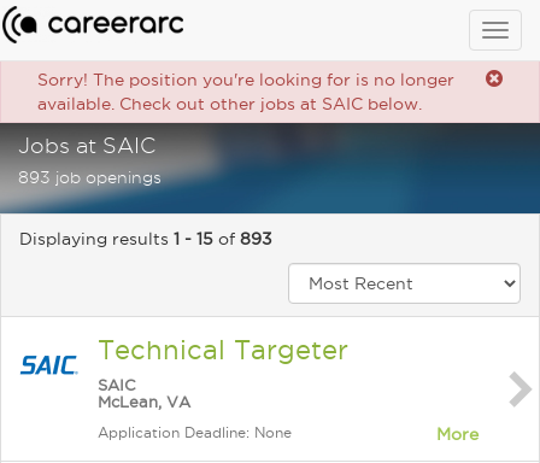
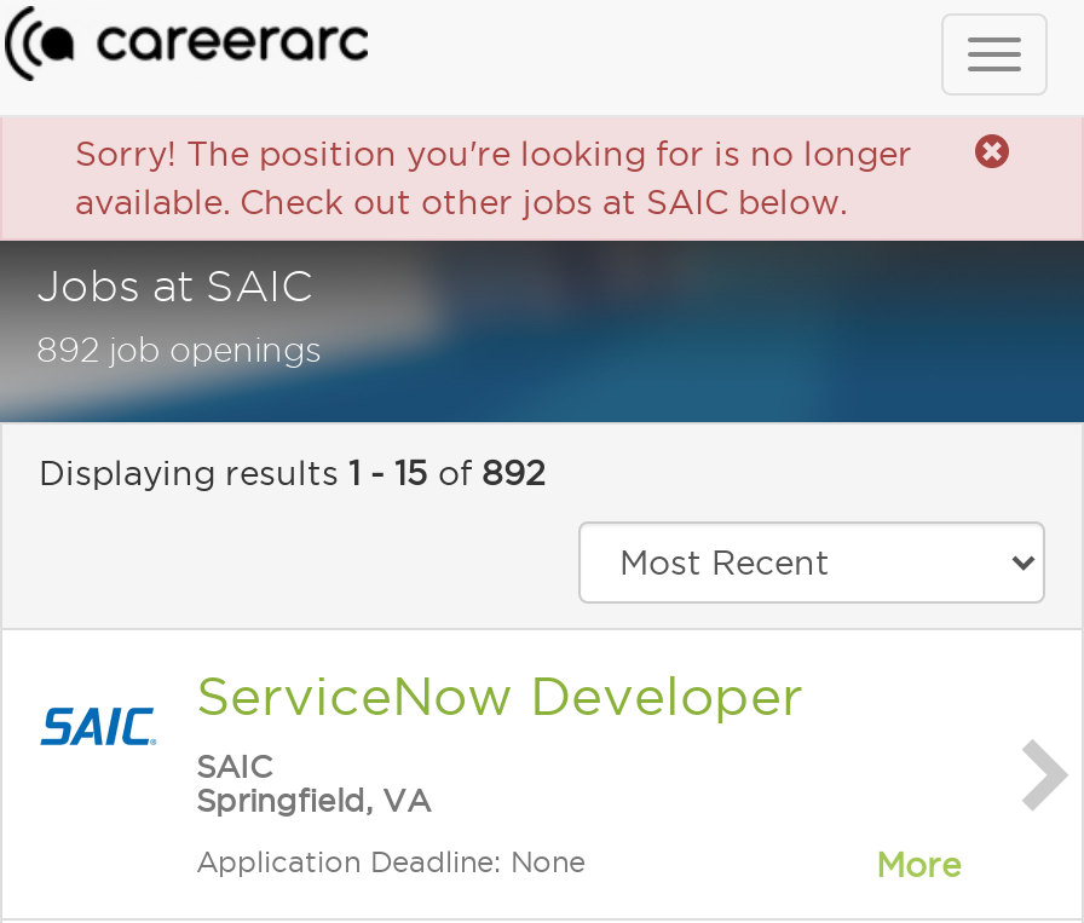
- 893 job openings
+ 892 job openings

- Displaying results 1 - 15 of 893
+ Displaying results 1 - 15 of 892

- Technical Targeter
+ ServiceNow Developer

- McLean, VA
+ Springfield, VA
